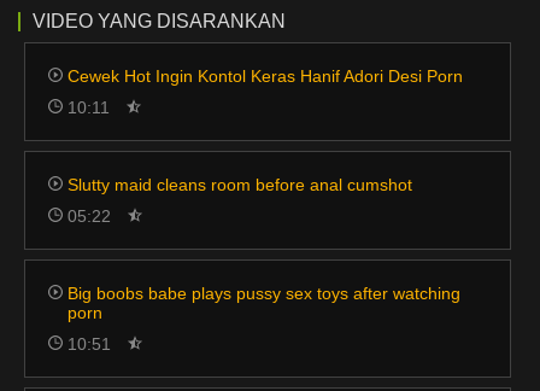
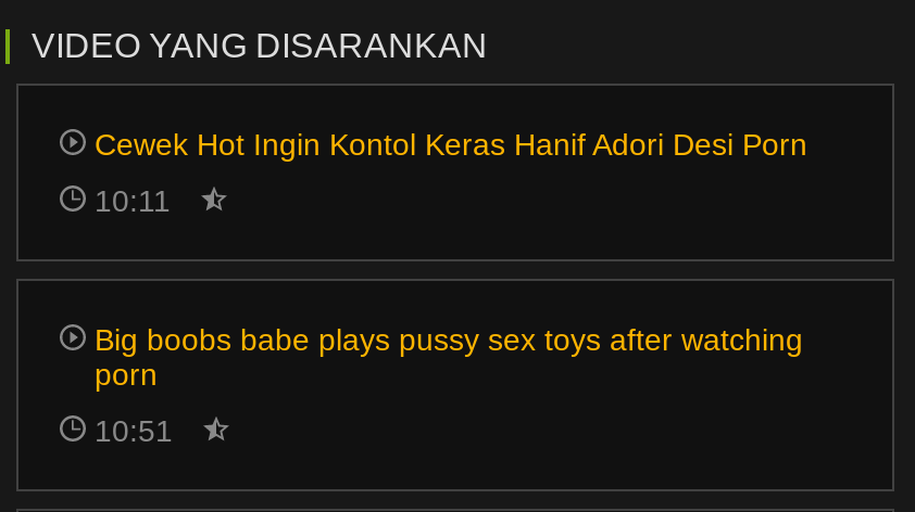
- Slutty maid cleans room before anal cumshot
- 05:22
